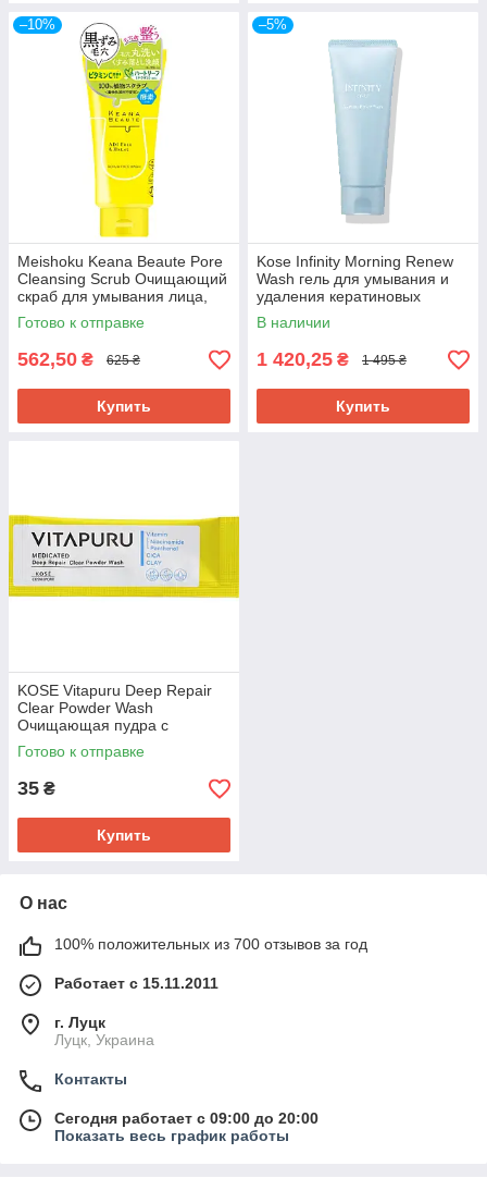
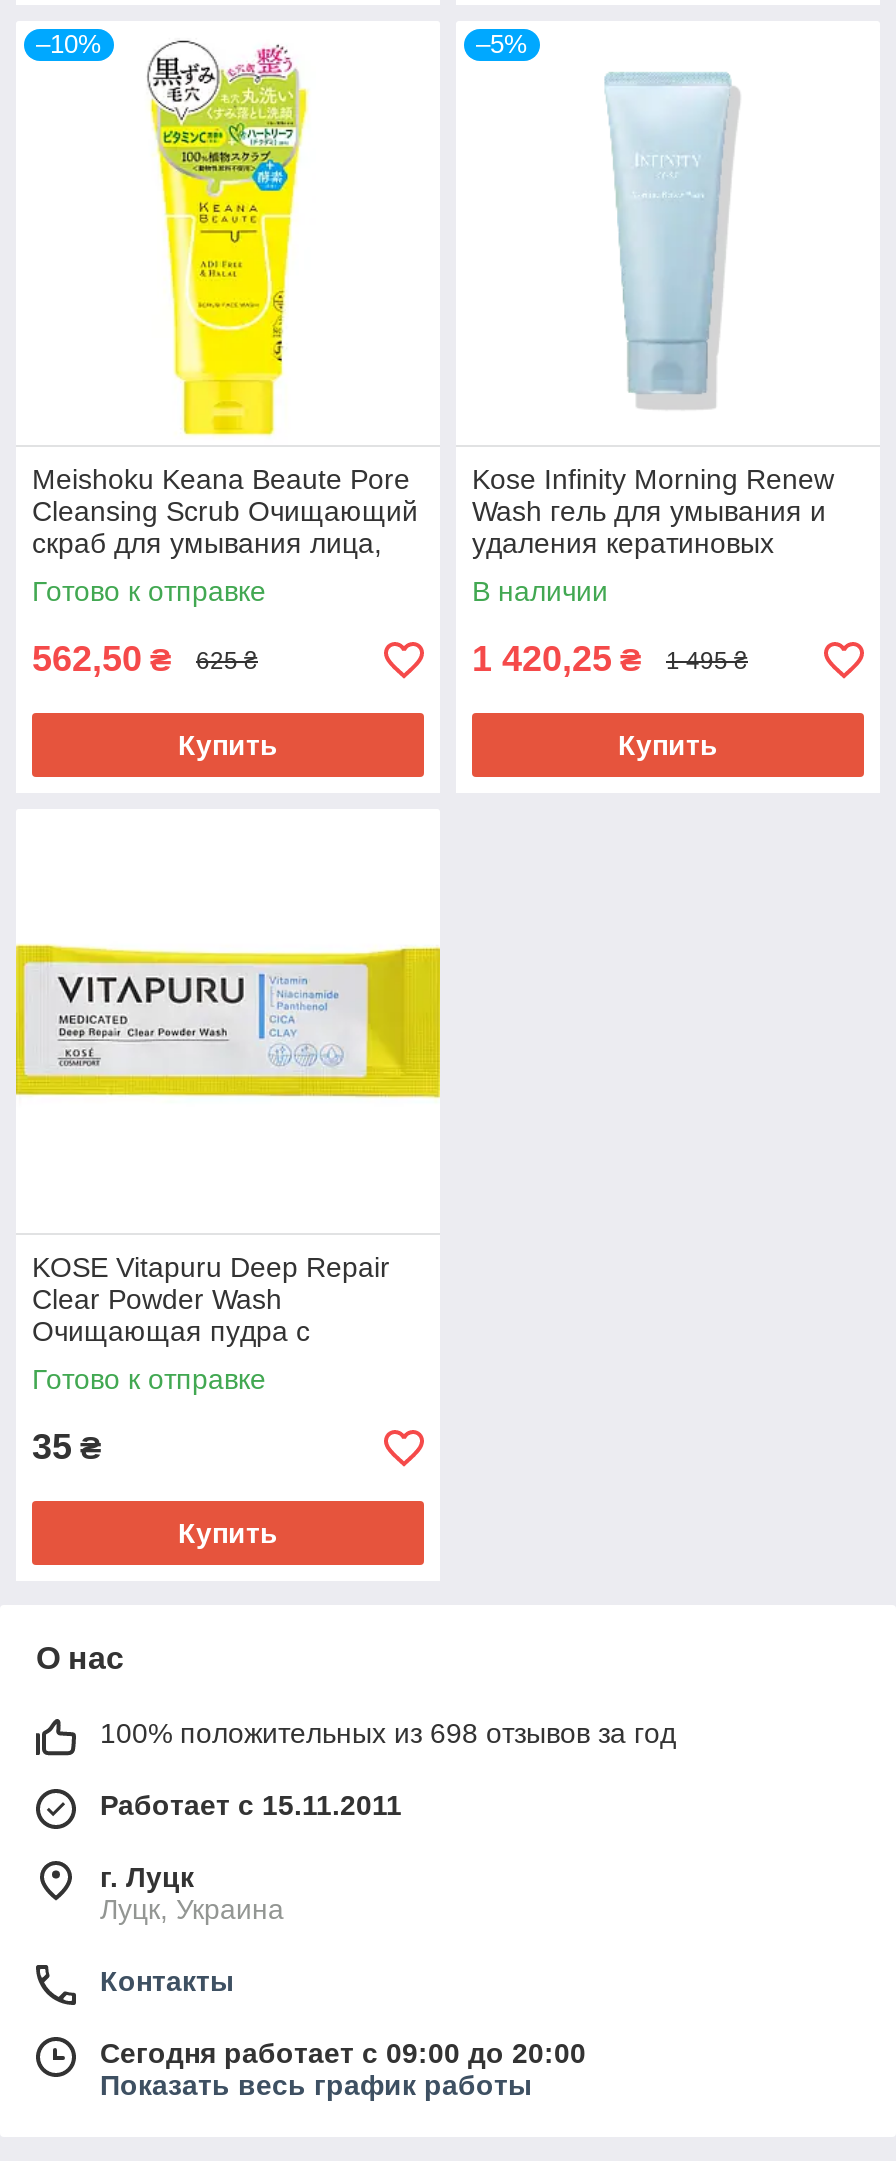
- 100% положительных из 700 отзывов за год
+ 100% положительных из 698 отзывов за год
